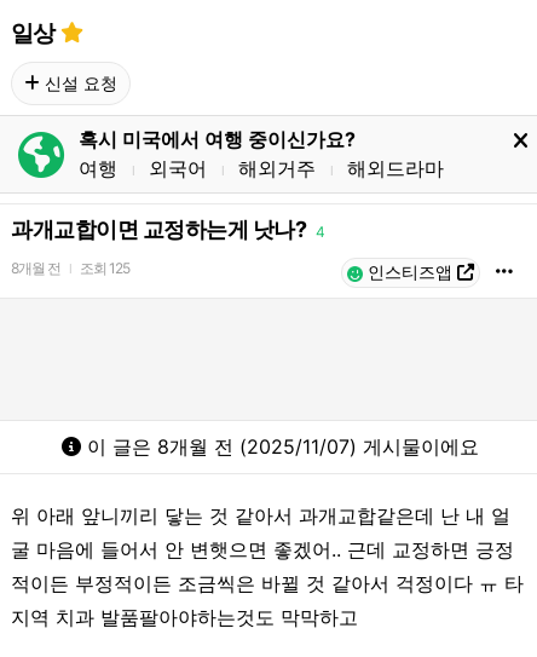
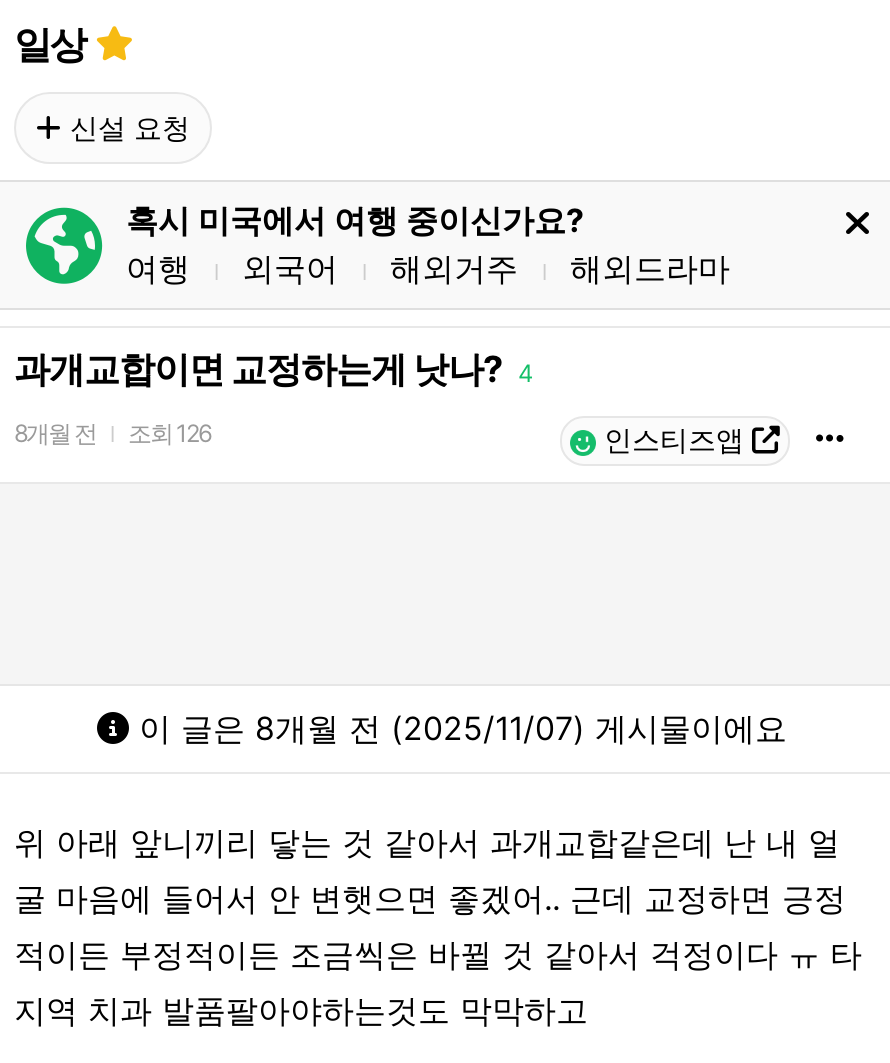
- 8개월 전 조회 125
+ 8개월 전 조회 126
